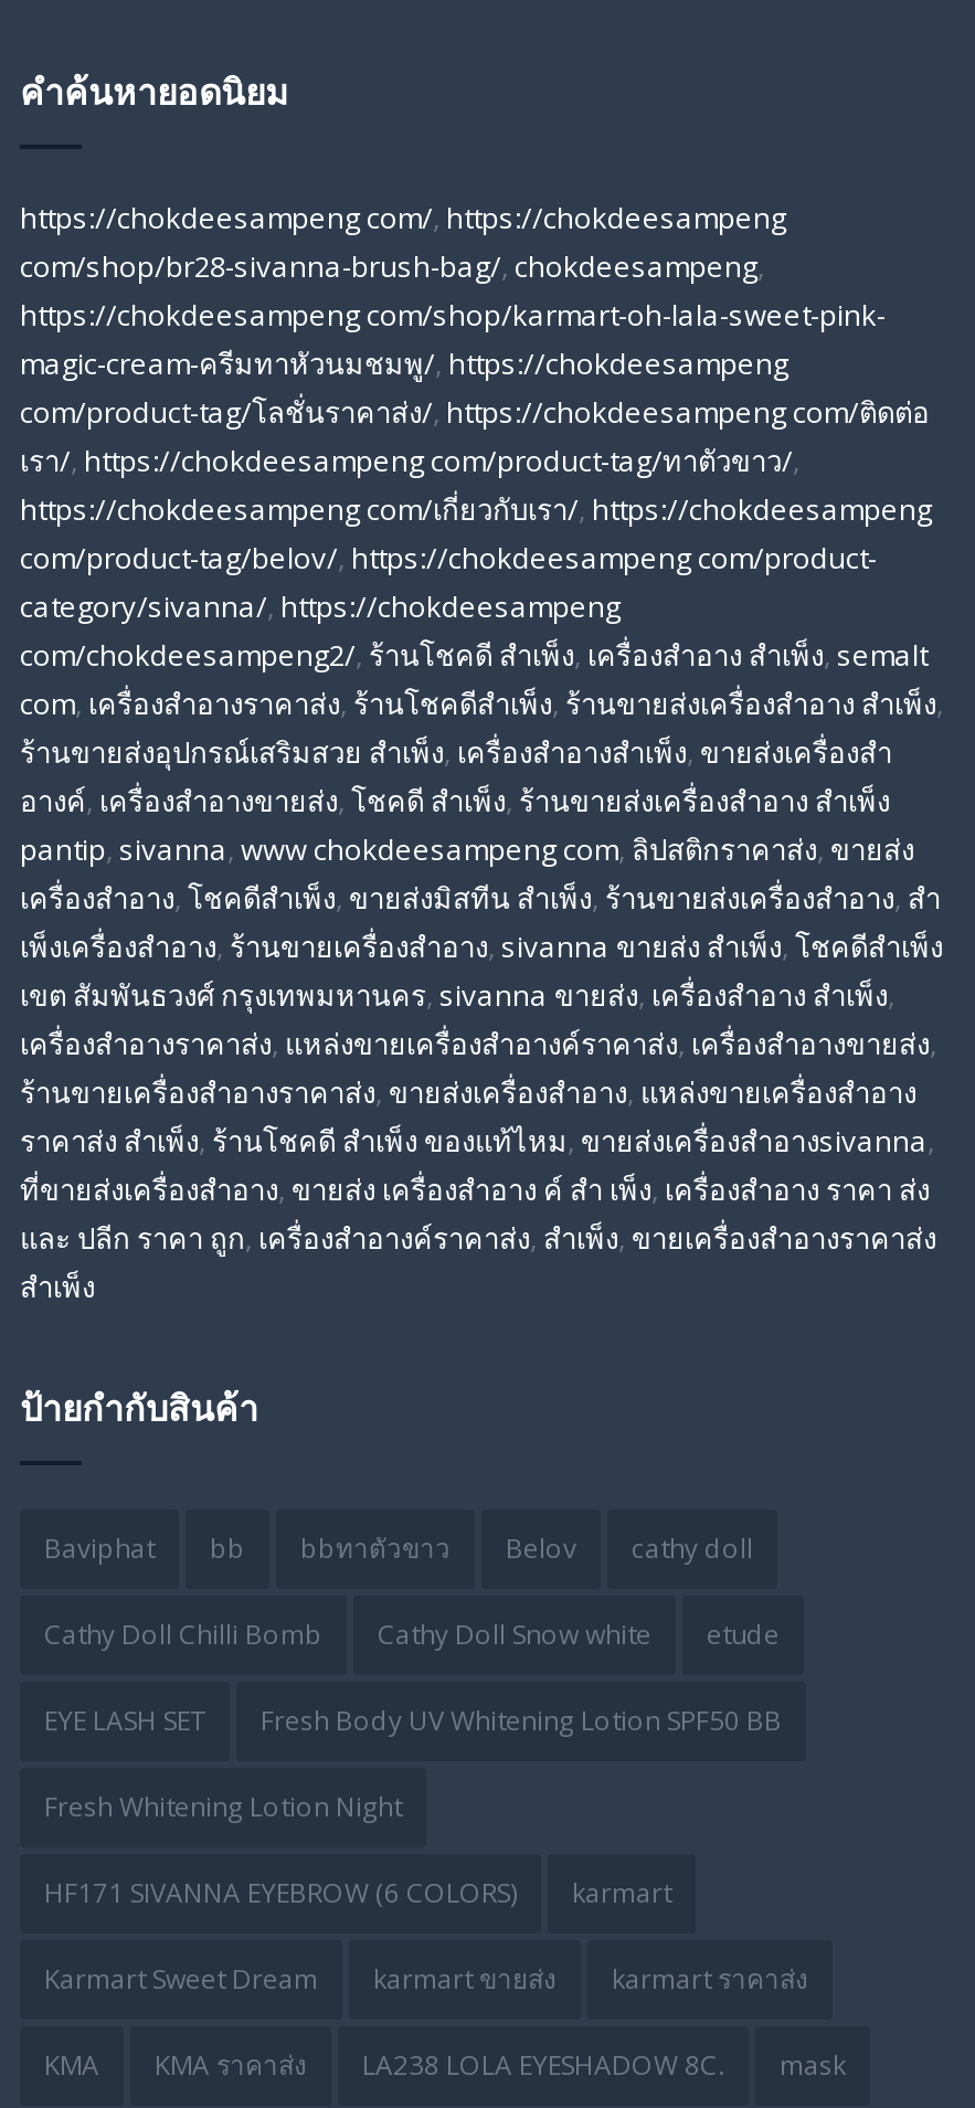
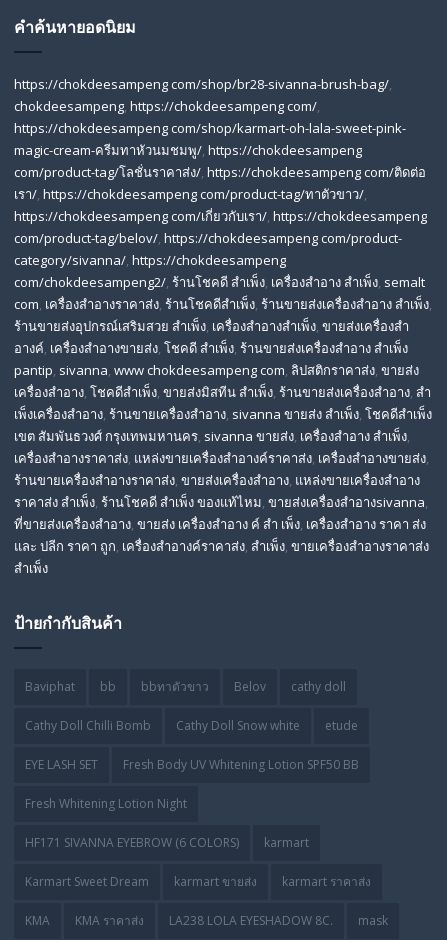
- https://chokdeesampeng com/, https://chokdeesampeng
- com/shop/br28-sivanna-brush-bag/, chokdeesampeng,
+ https://chokdeesampeng com/shop/br28-sivanna-brush-bag/,
+ chokdeesampeng, https://chokdeesampeng com/,
